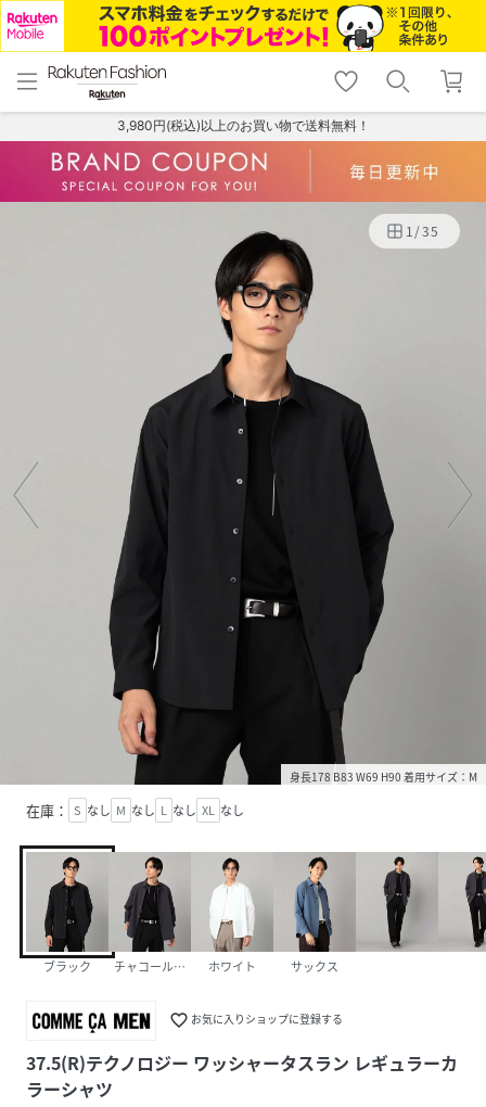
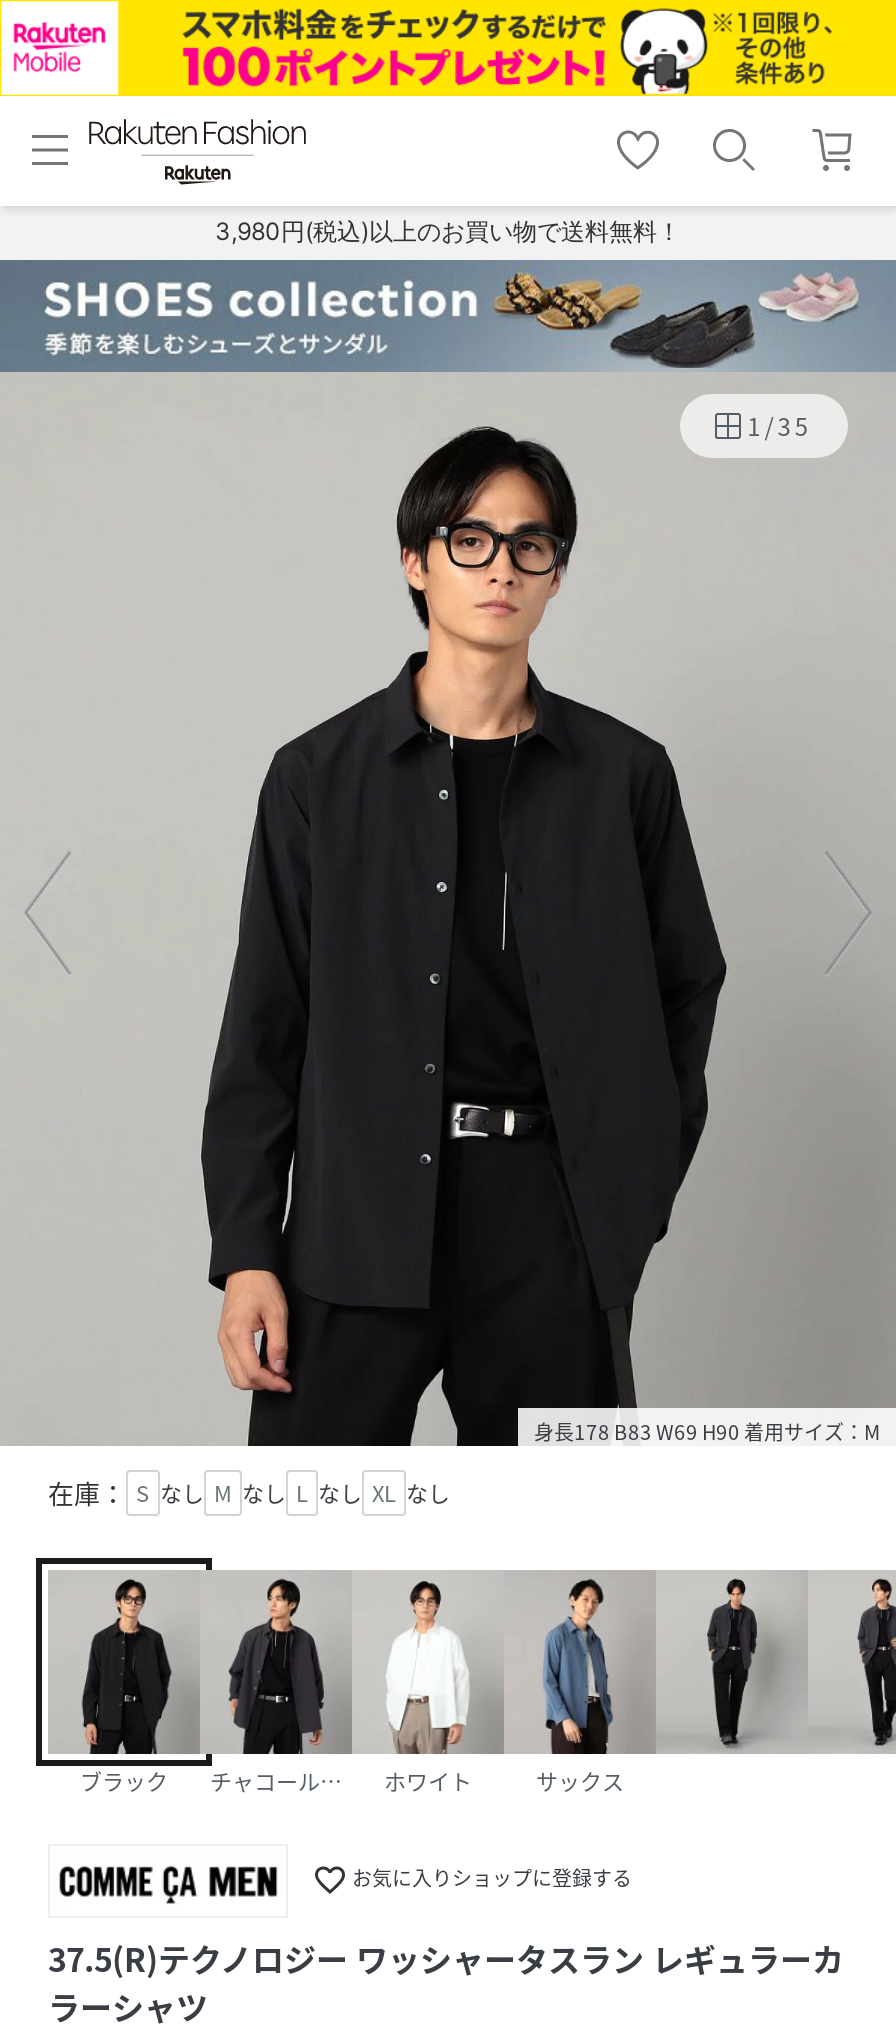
- [image]
+ [image]
